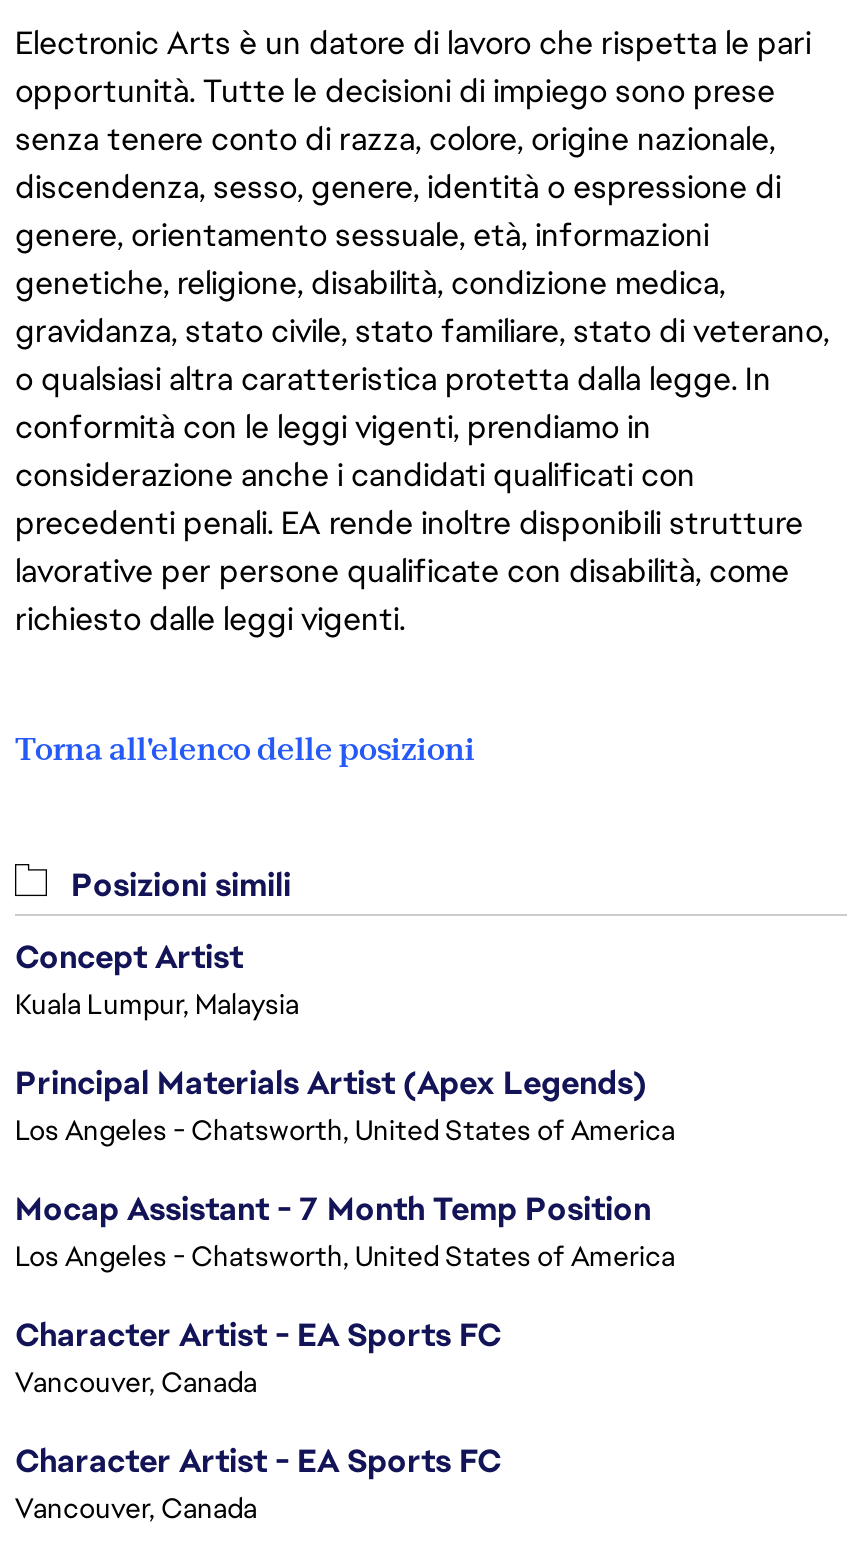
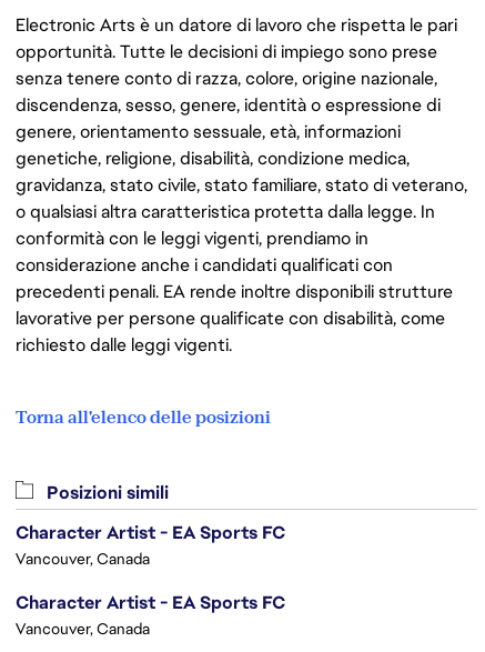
- Concept Artist
- Kuala Lumpur, Malaysia
- Principal Materials Artist (Apex Legends)
- Los Angeles - Chatsworth, United States of America
- Mocap Assistant - 7 Month Temp Position
- Los Angeles - Chatsworth, United States of America
